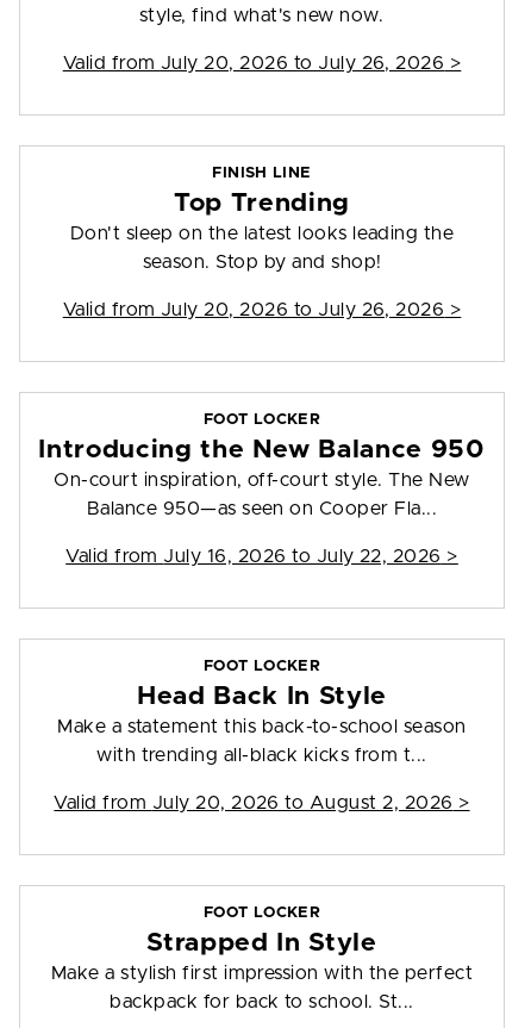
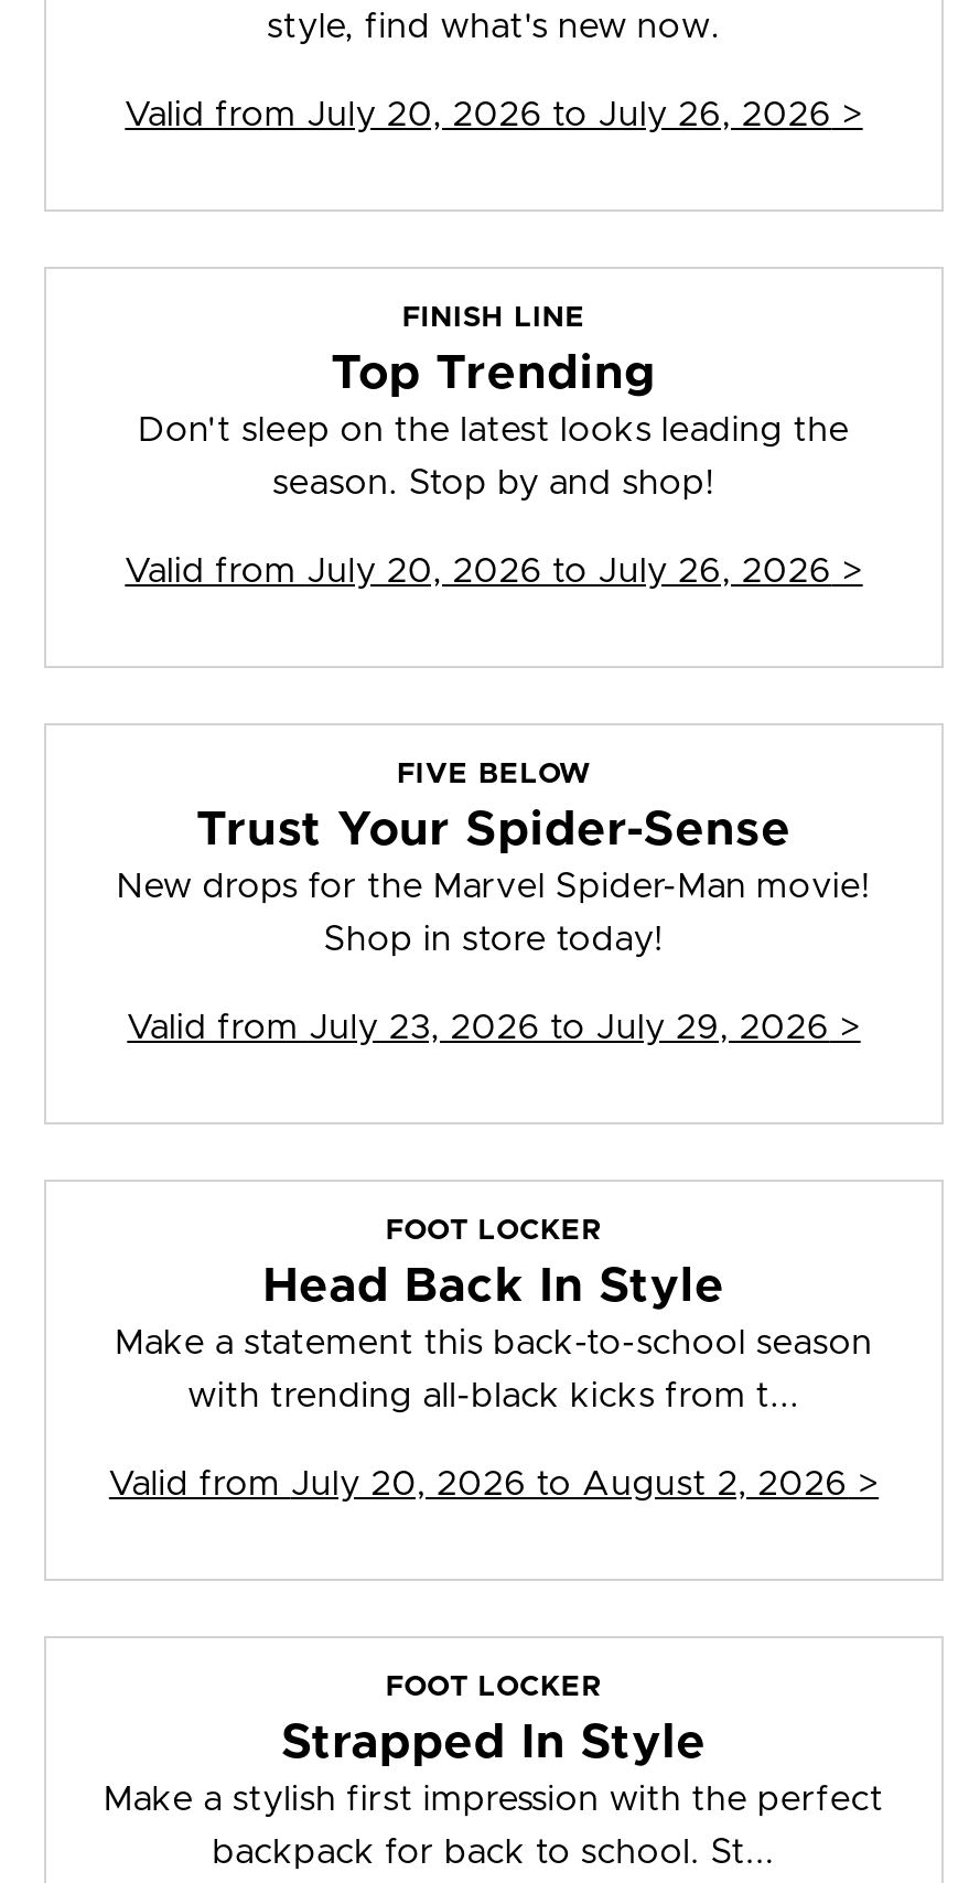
- FOOT LOCKER
- Introducing the New Balance 950
- On-court inspiration, off-court style. The New
+ FIVE BELOW
+ Trust Your Spider-Sense
+ New drops for the Marvel Spider-Man movie!

- Balance 950—as seen on Cooper Fla...
+ Shop in store today!

- Valid from July 16, 2026 to July 22, 2026 >
+ Valid from July 23, 2026 to July 29, 2026 >
